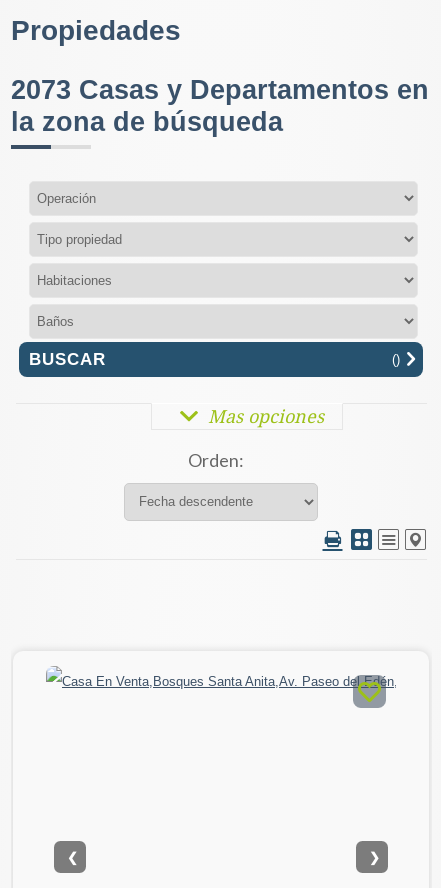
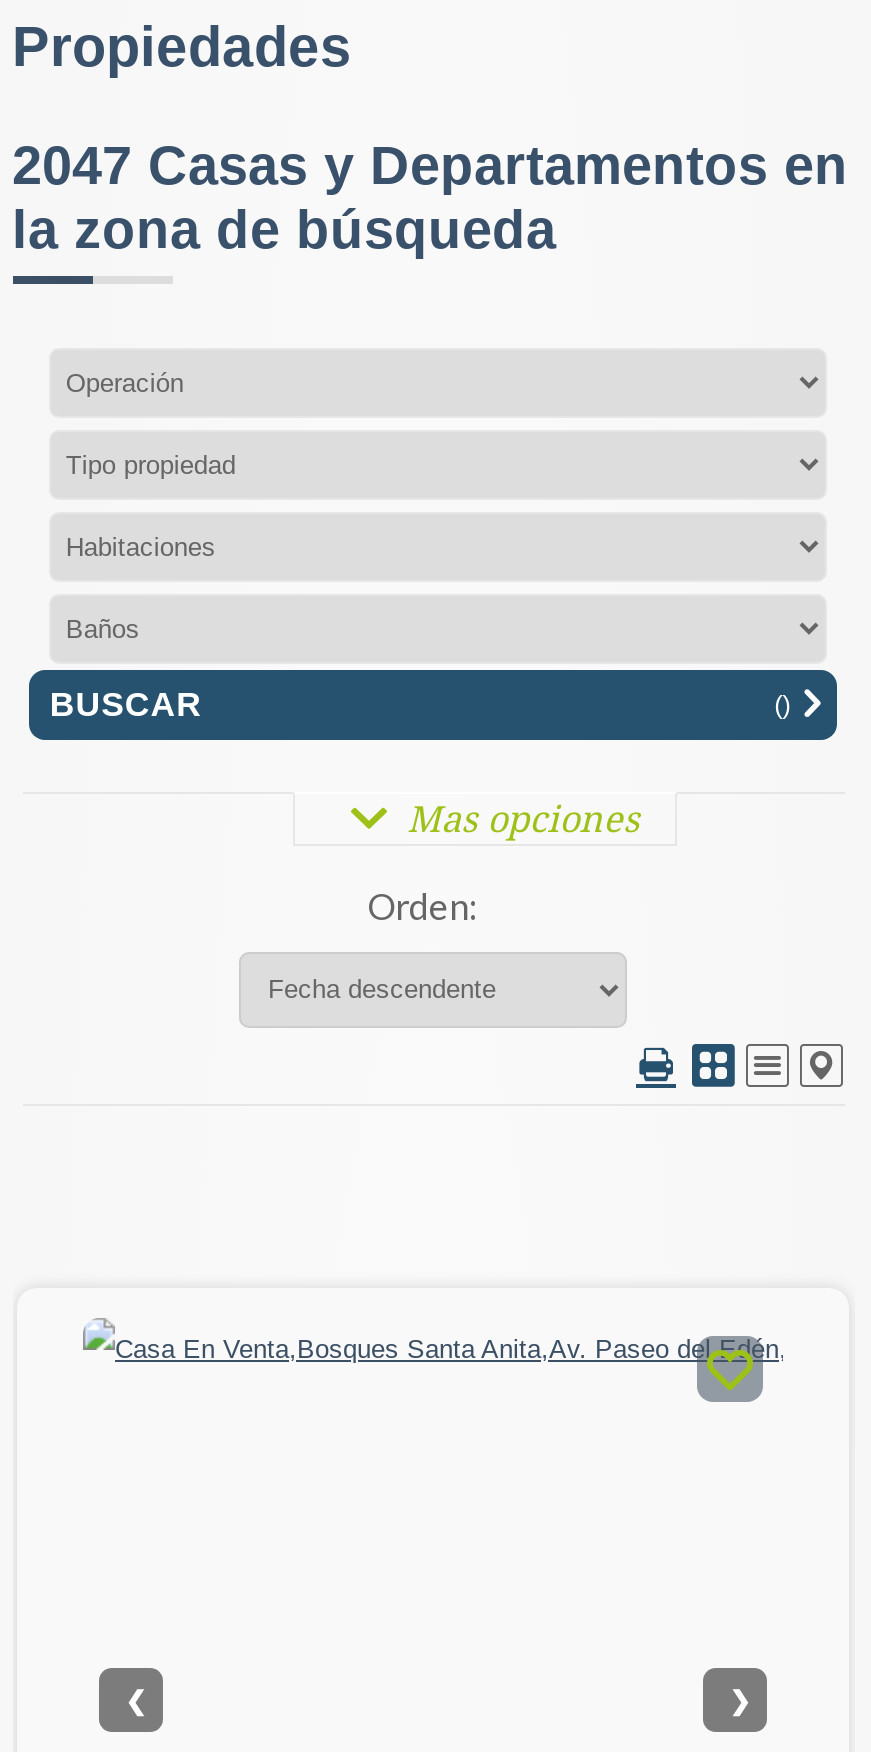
- 2073 Casas y Departamentos en
+ 2047 Casas y Departamentos en
